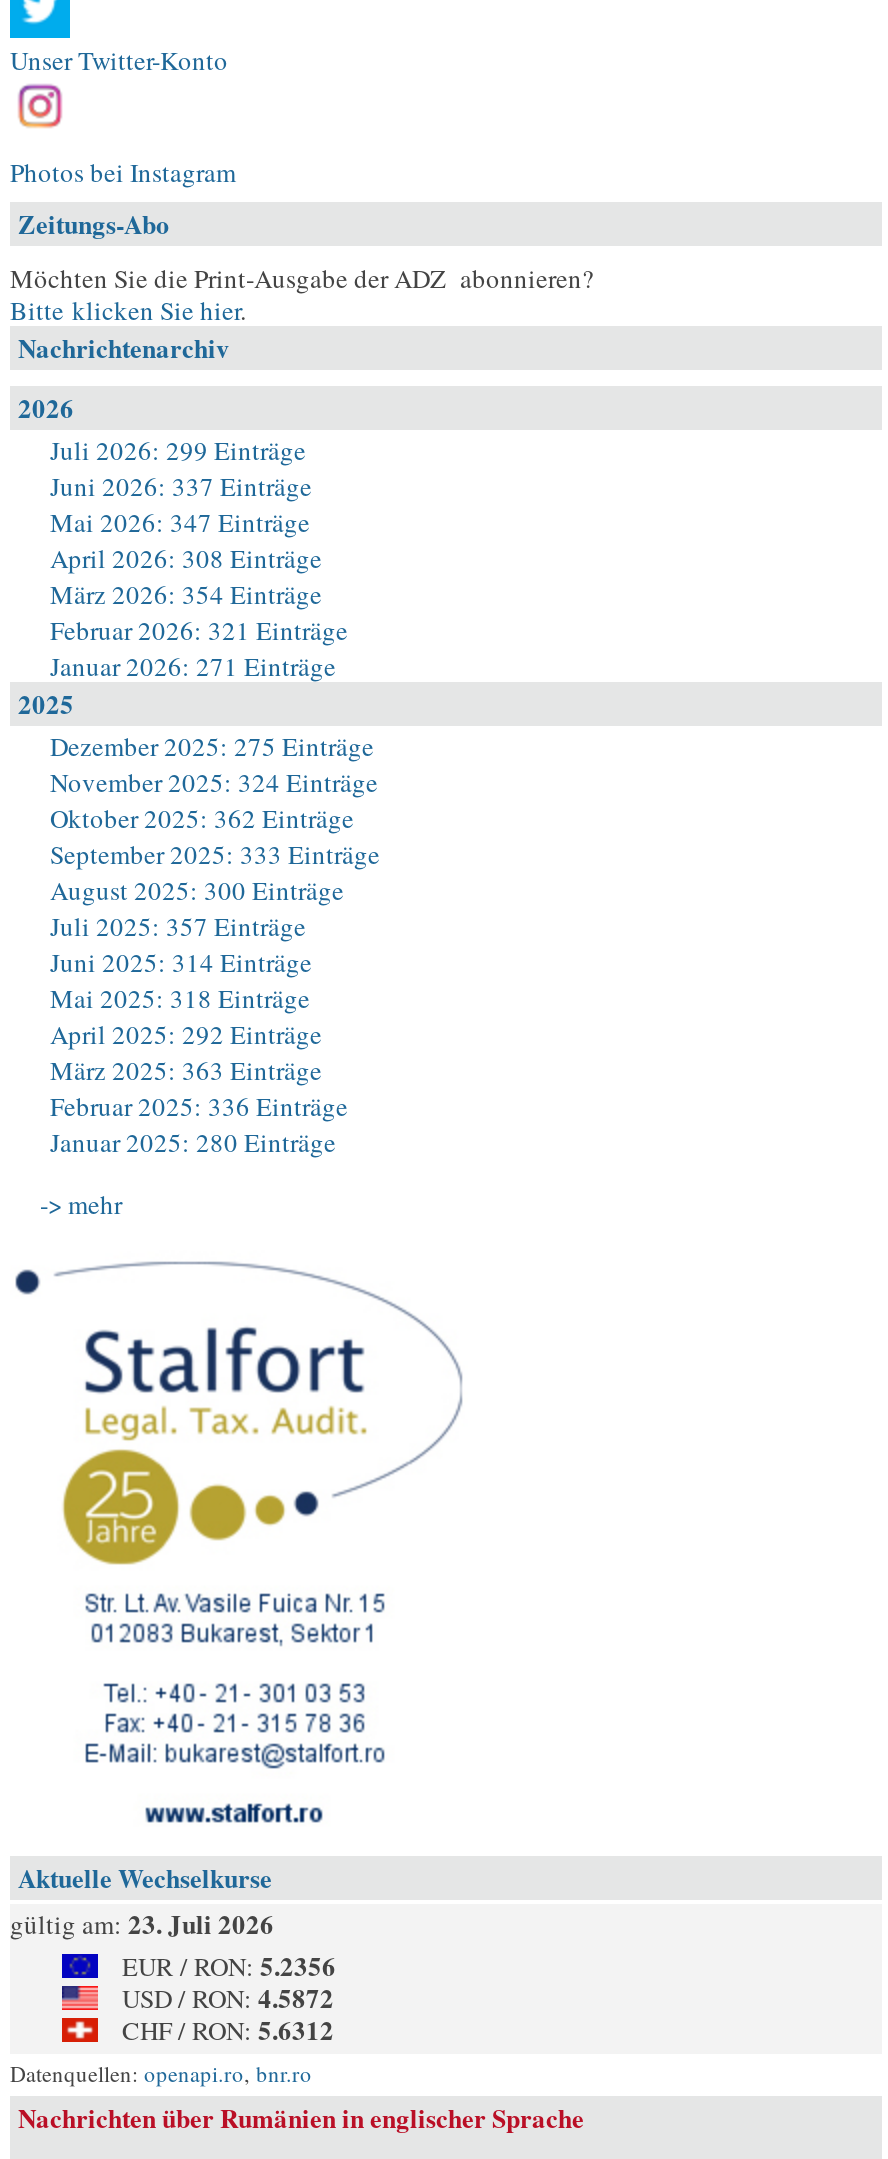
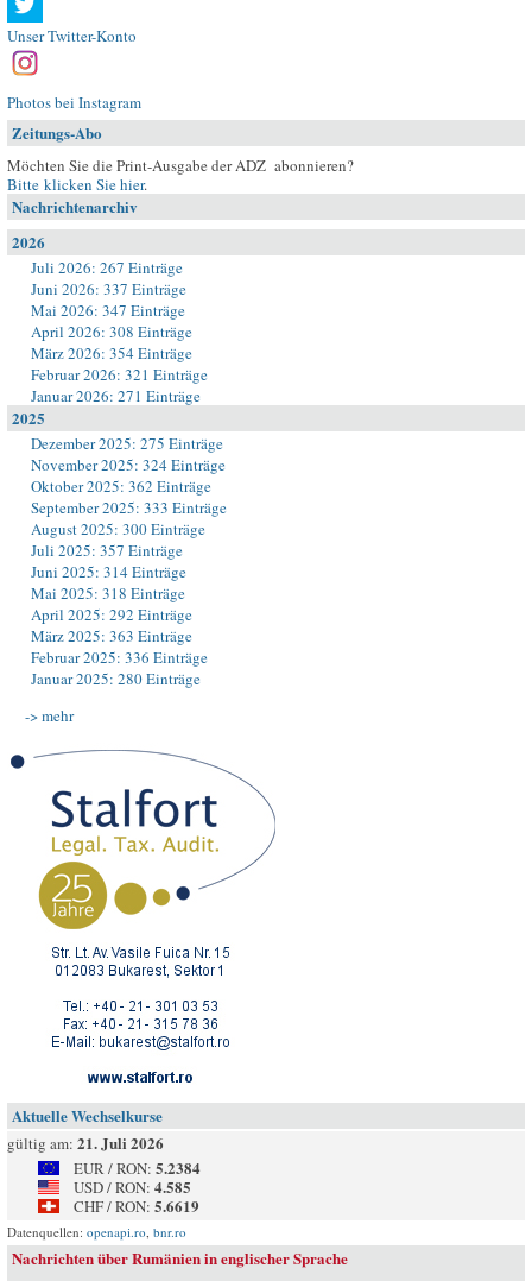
- Juli 2026: 299 Einträge
+ Juli 2026: 267 Einträge

- gültig am: 23. Juli 2026
+ gültig am: 21. Juli 2026

- EUR / RON: 5.2356
+ EUR / RON: 5.2384

- USD / RON: 4.5872
+ USD / RON: 4.585

- CHF / RON: 5.6312
+ CHF / RON: 5.6619
